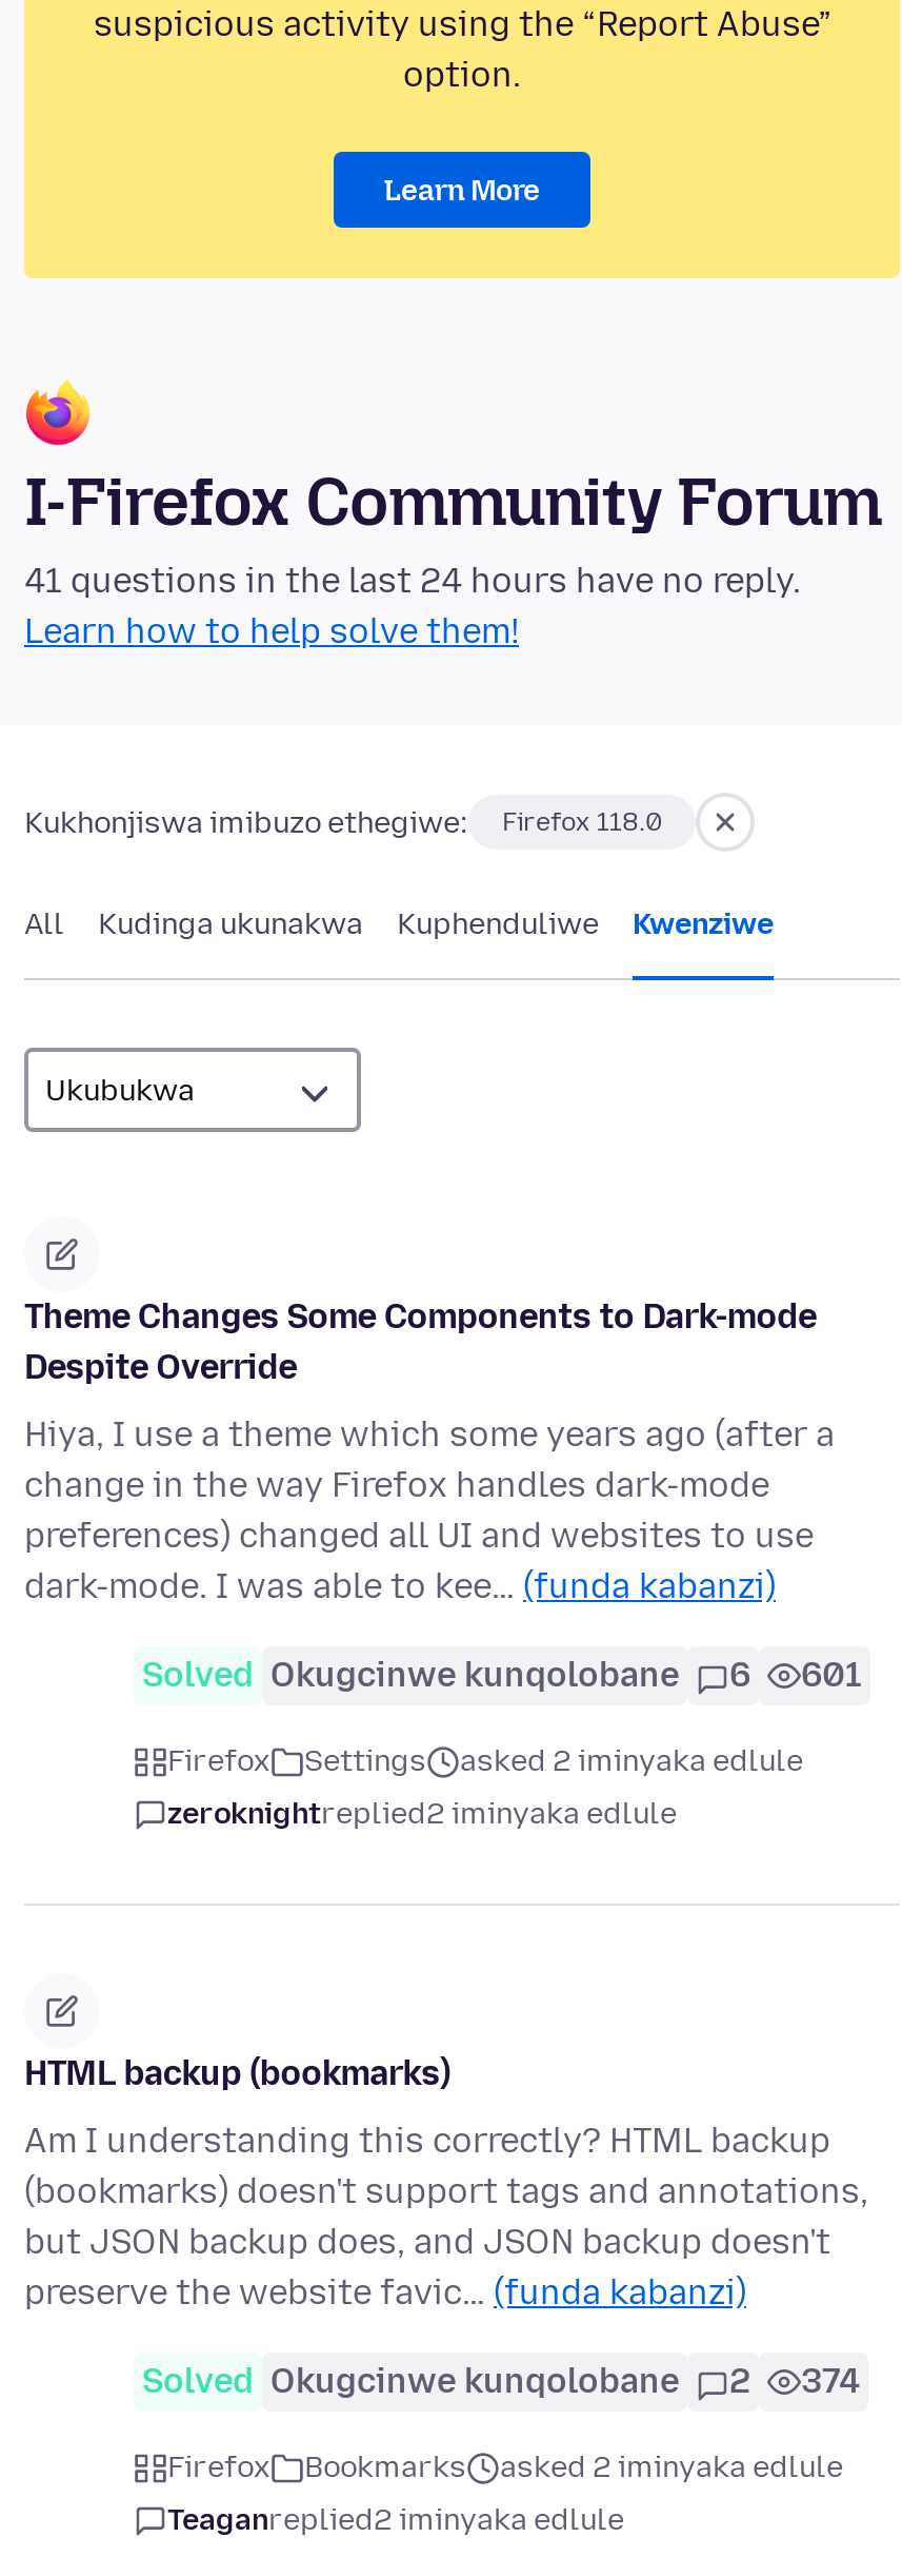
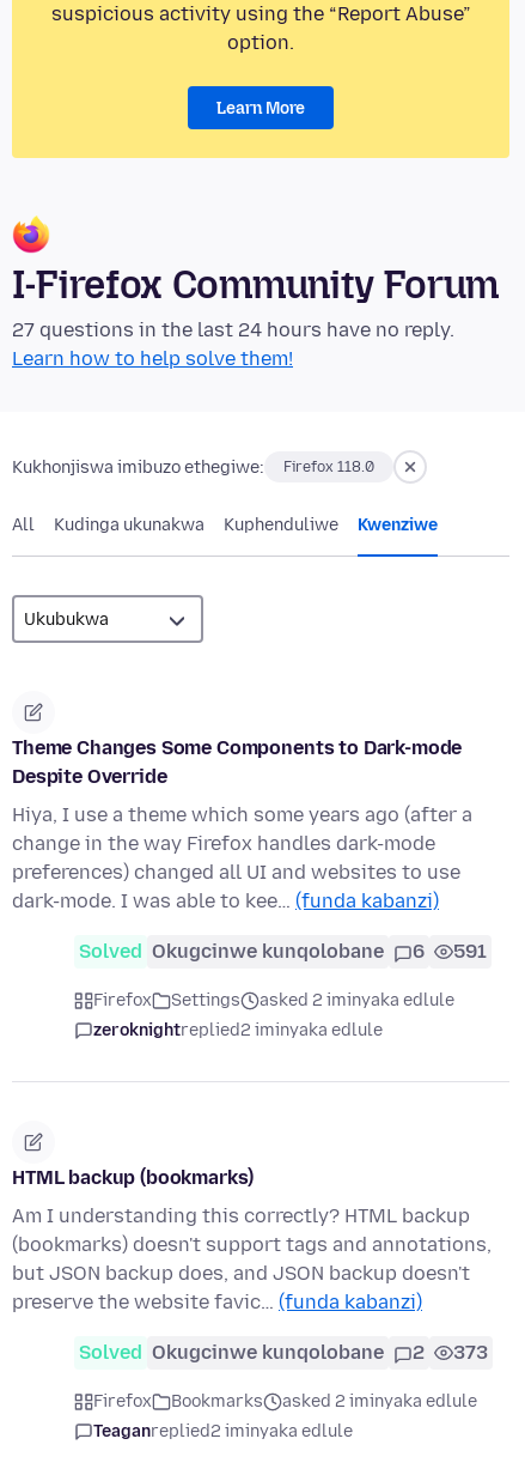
- 41 questions in the last 24 hours have no reply.
+ 27 questions in the last 24 hours have no reply.

- Solved Okugcinwe kunqolobane 6 601
+ Solved Okugcinwe kunqolobane 6 591

- Solved Okugcinwe kunqolobane 2 374
+ Solved Okugcinwe kunqolobane 2 373
